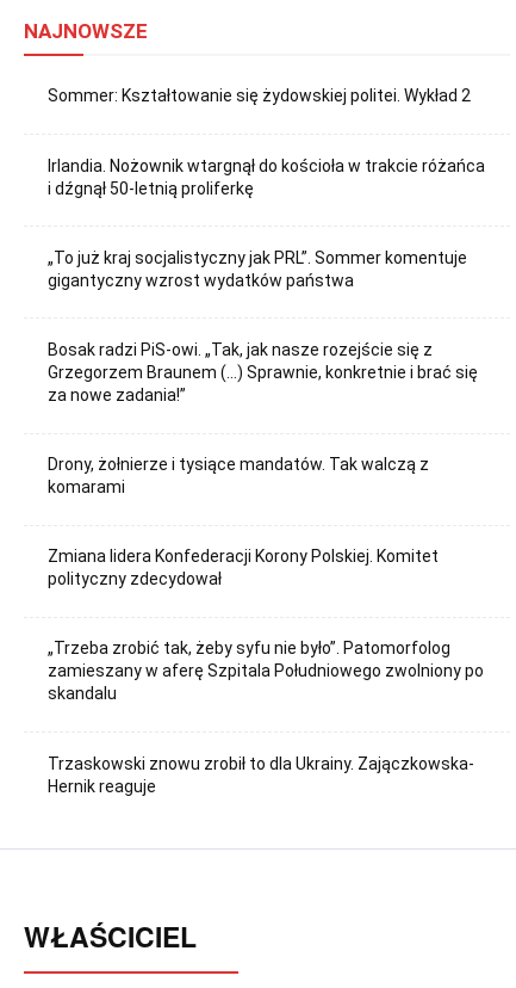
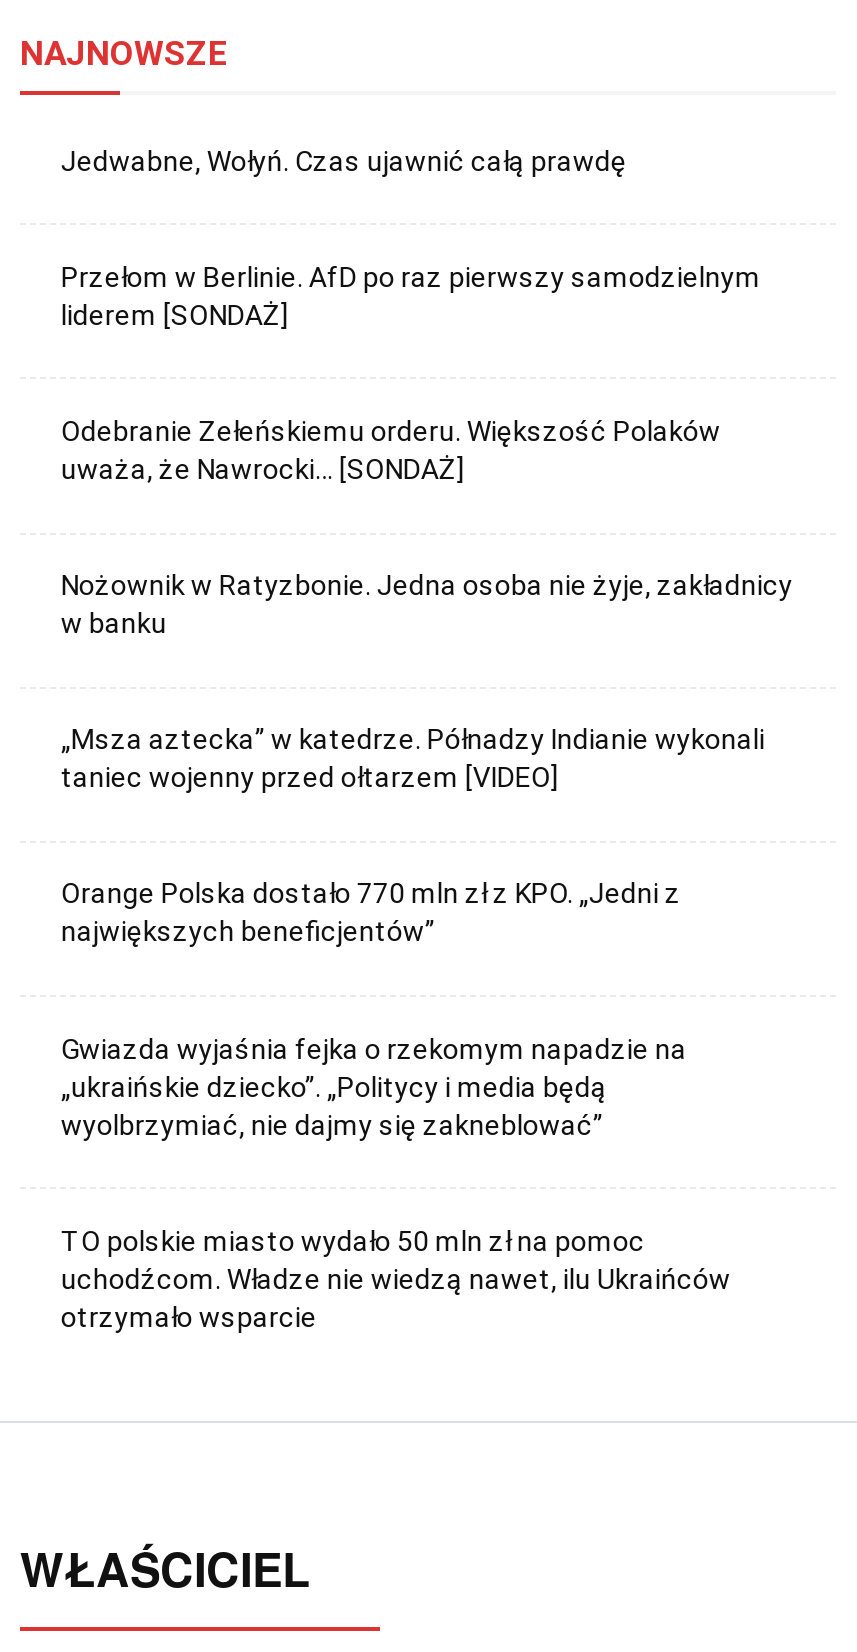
- Sommer: Kształtowanie się żydowskiej politei. Wykład 2
+ Jedwabne, Wołyń. Czas ujawnić całą prawdę

- Irlandia. Nożownik wtargnął do kościoła w trakcie różańca
- i dźgnął 50-letnią proliferkę
+ Przełom w Berlinie. AfD po raz pierwszy samodzielnym
+ liderem [SONDAŻ]

- „To już kraj socjalistyczny jak PRL”. Sommer komentuje
- gigantyczny wzrost wydatków państwa
+ Odebranie Zełeńskiemu orderu. Większość Polaków
+ uważa, że Nawrocki… [SONDAŻ]

- Bosak radzi PiS-owi. „Tak, jak nasze rozejście się z
- Grzegorzem Braunem (…) Sprawnie, konkretnie i brać się
- za nowe zadania!”
+ Nożownik w Ratyzbonie. Jedna osoba nie żyje, zakładnicy
+ w banku

- Drony, żołnierze i tysiące mandatów. Tak walczą z
- komarami
+ „Msza aztecka” w katedrze. Półnadzy Indianie wykonali
+ taniec wojenny przed ołtarzem [VIDEO]

- Zmiana lidera Konfederacji Korony Polskiej. Komitet
- polityczny zdecydował
+ Orange Polska dostało 770 mln zł z KPO. „Jedni z
+ największych beneficjentów”

- „Trzeba zrobić tak, żeby syfu nie było”. Patomorfolog
- zamieszany w aferę Szpitala Południowego zwolniony po
- skandalu
+ Gwiazda wyjaśnia fejka o rzekomym napadzie na
+ „ukraińskie dziecko”. „Politycy i media będą
+ wyolbrzymiać, nie dajmy się zakneblować”

- Trzaskowski znowu zrobił to dla Ukrainy. Zajączkowska-
- Hernik reaguje
+ TO polskie miasto wydało 50 mln zł na pomoc
+ uchodźcom. Władze nie wiedzą nawet, ilu Ukraińców
+ otrzymało wsparcie
